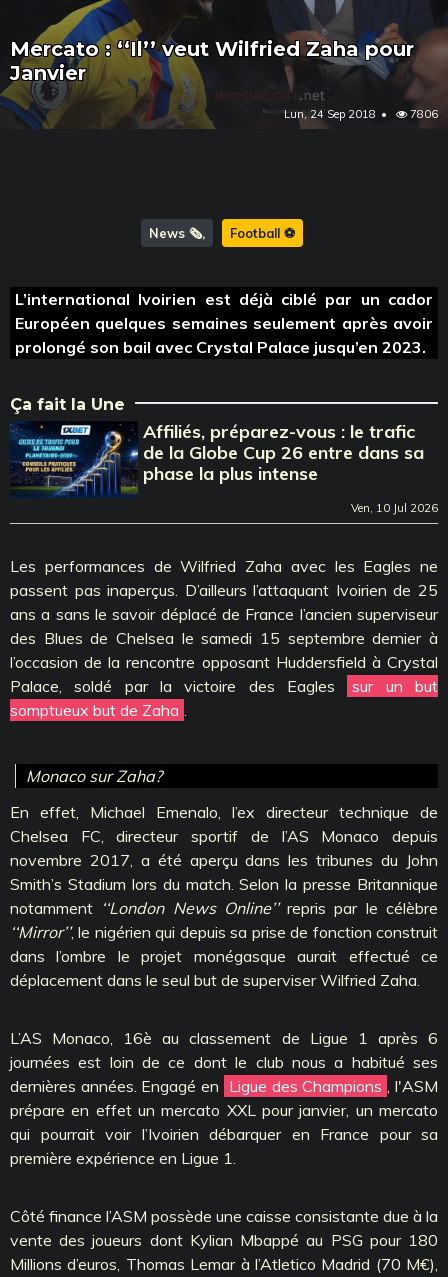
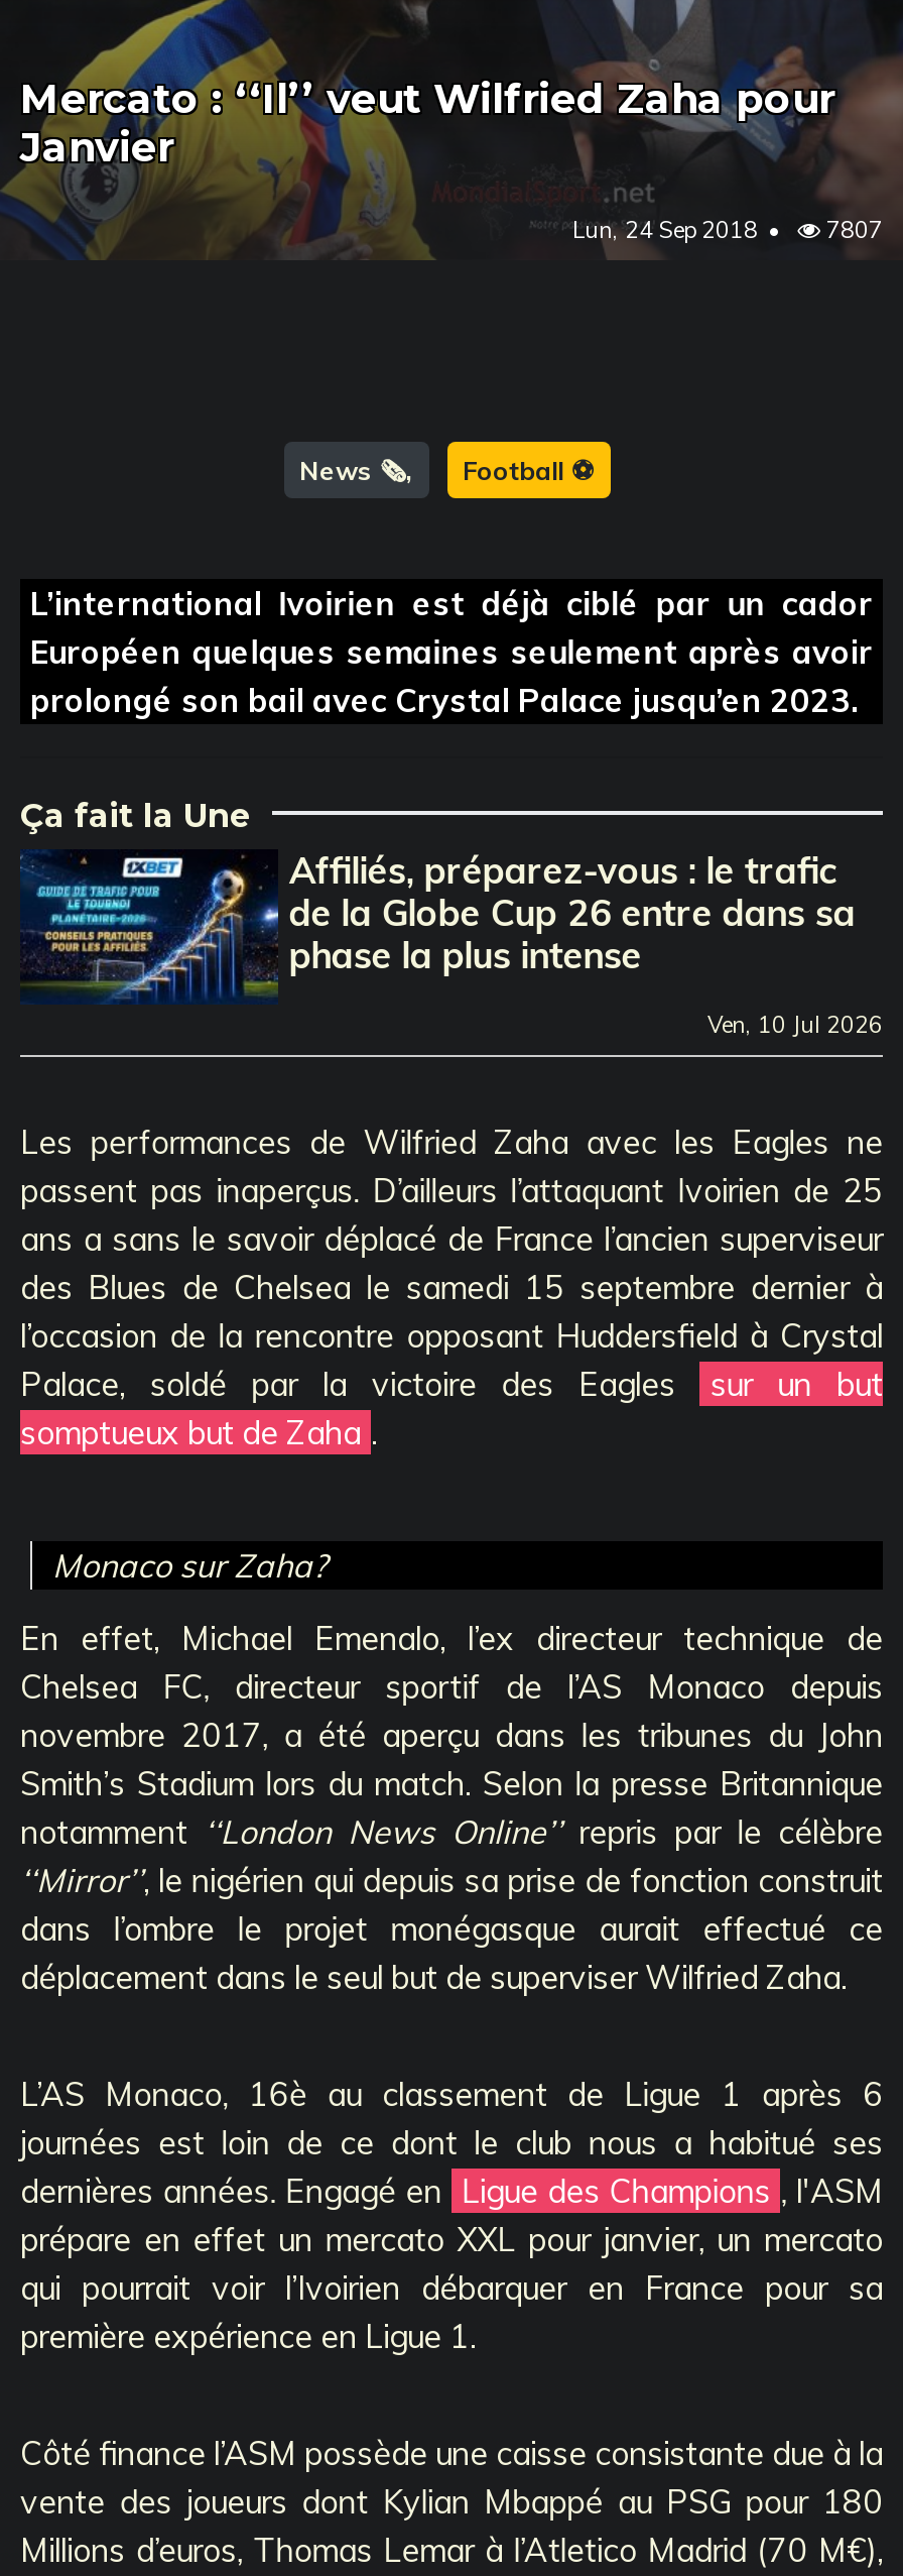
- 7806
+ 7807
